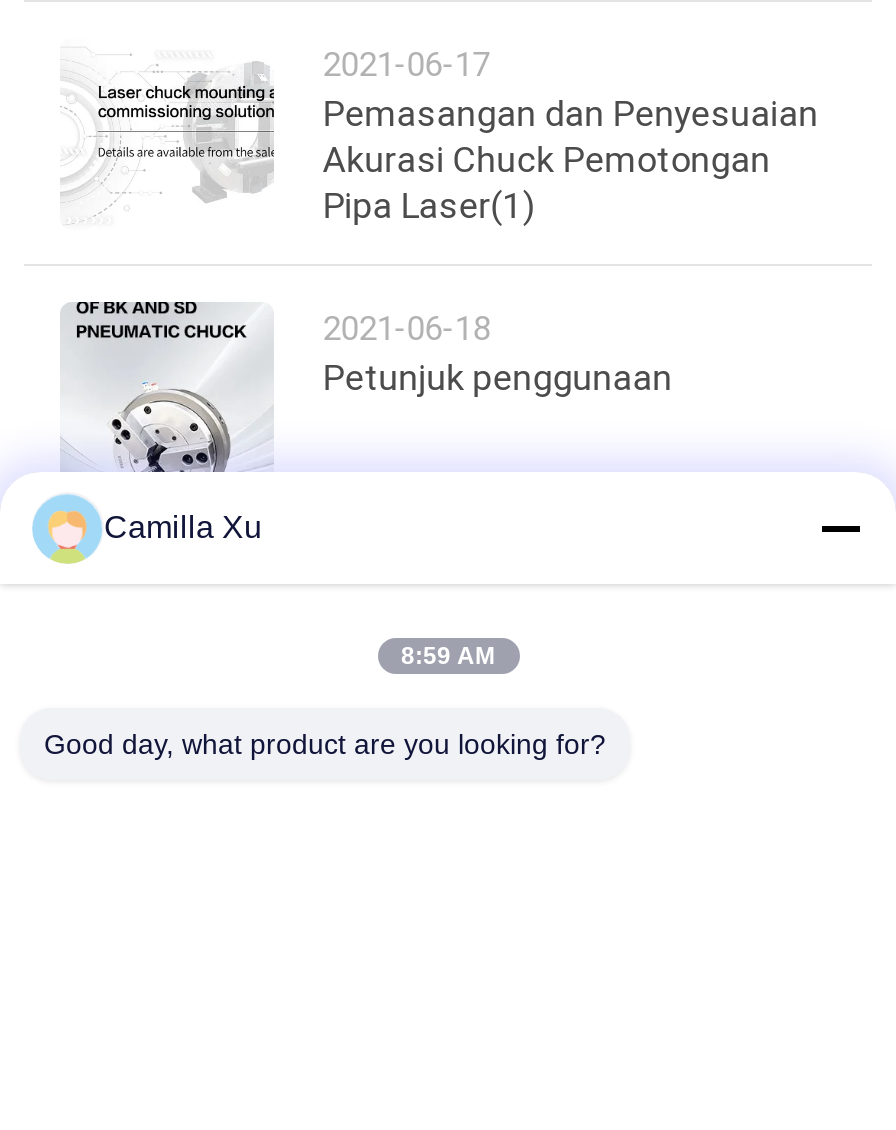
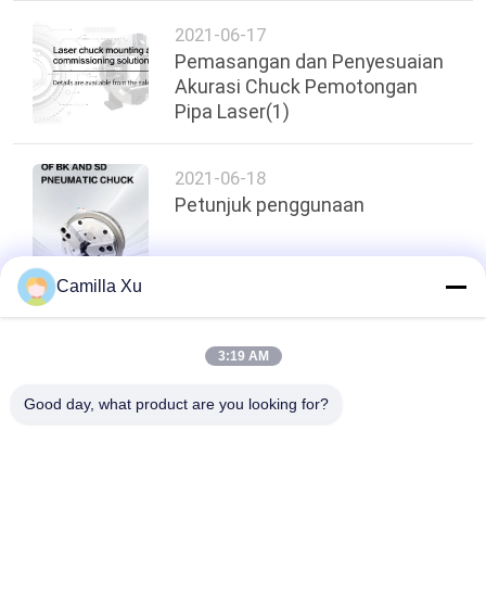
- 8:59 AM
+ 3:19 AM
